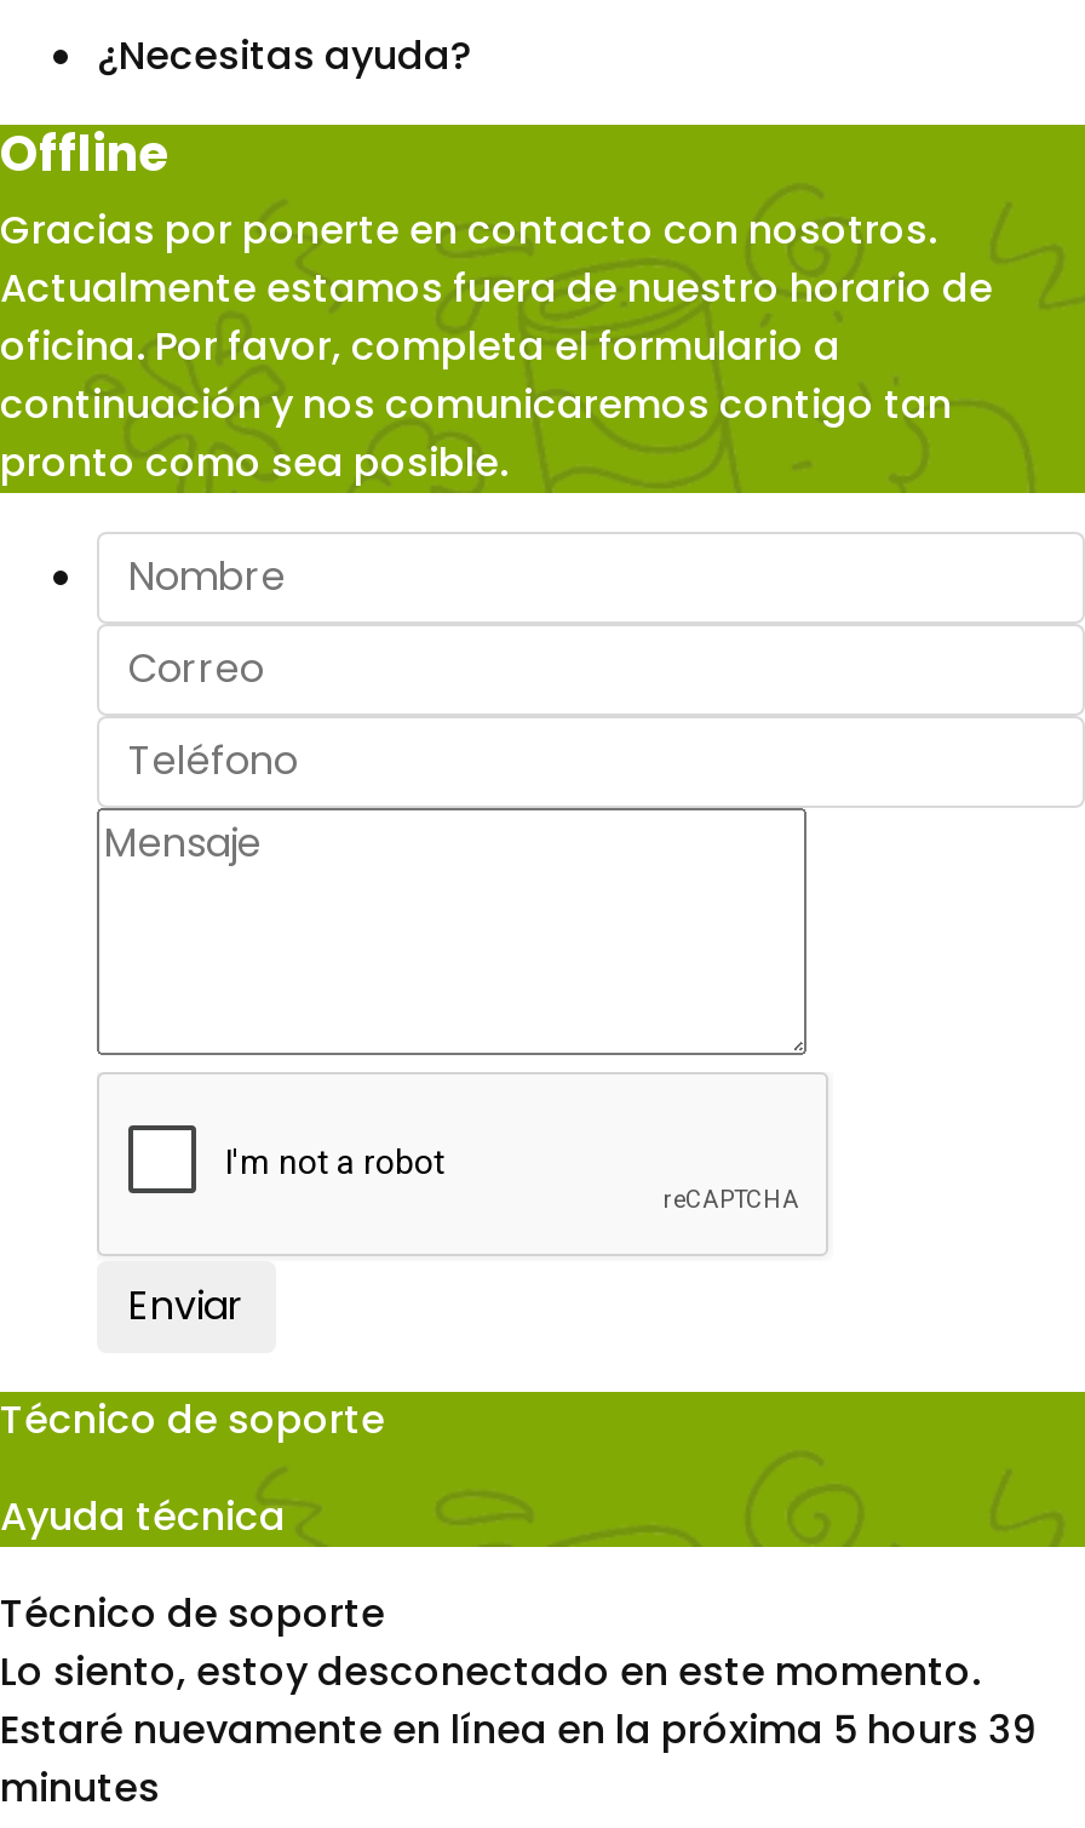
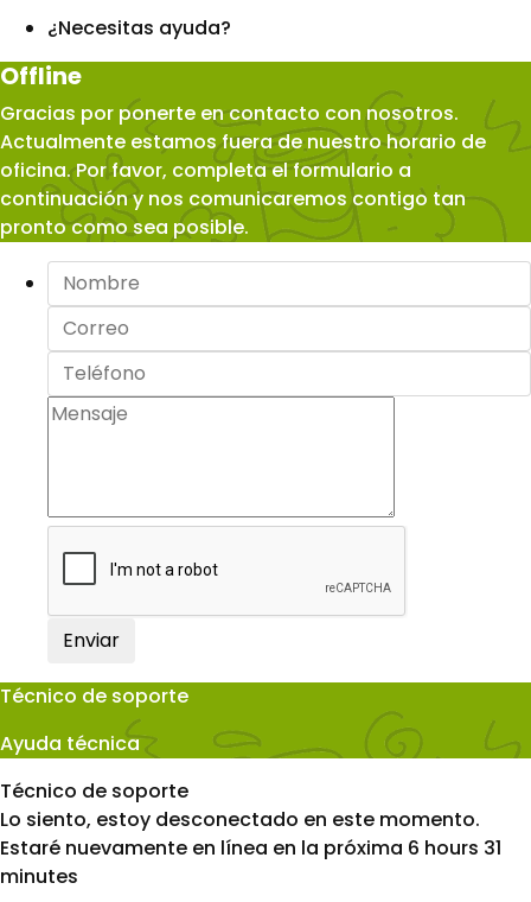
- Estaré nuevamente en línea en la próxima 5 hours 39
+ Estaré nuevamente en línea en la próxima 6 hours 31
